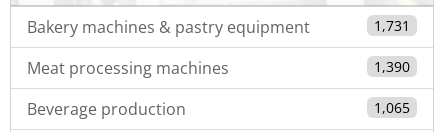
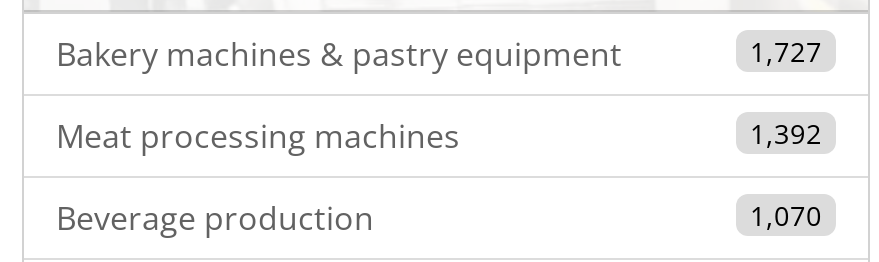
- 1,731
+ 1,727

- 1,390
+ 1,392

- 1,065
+ 1,070
